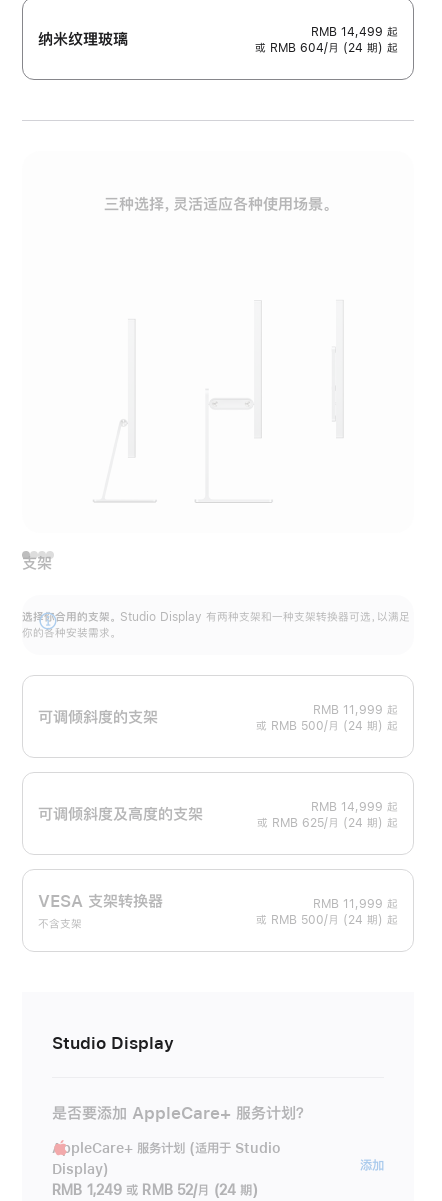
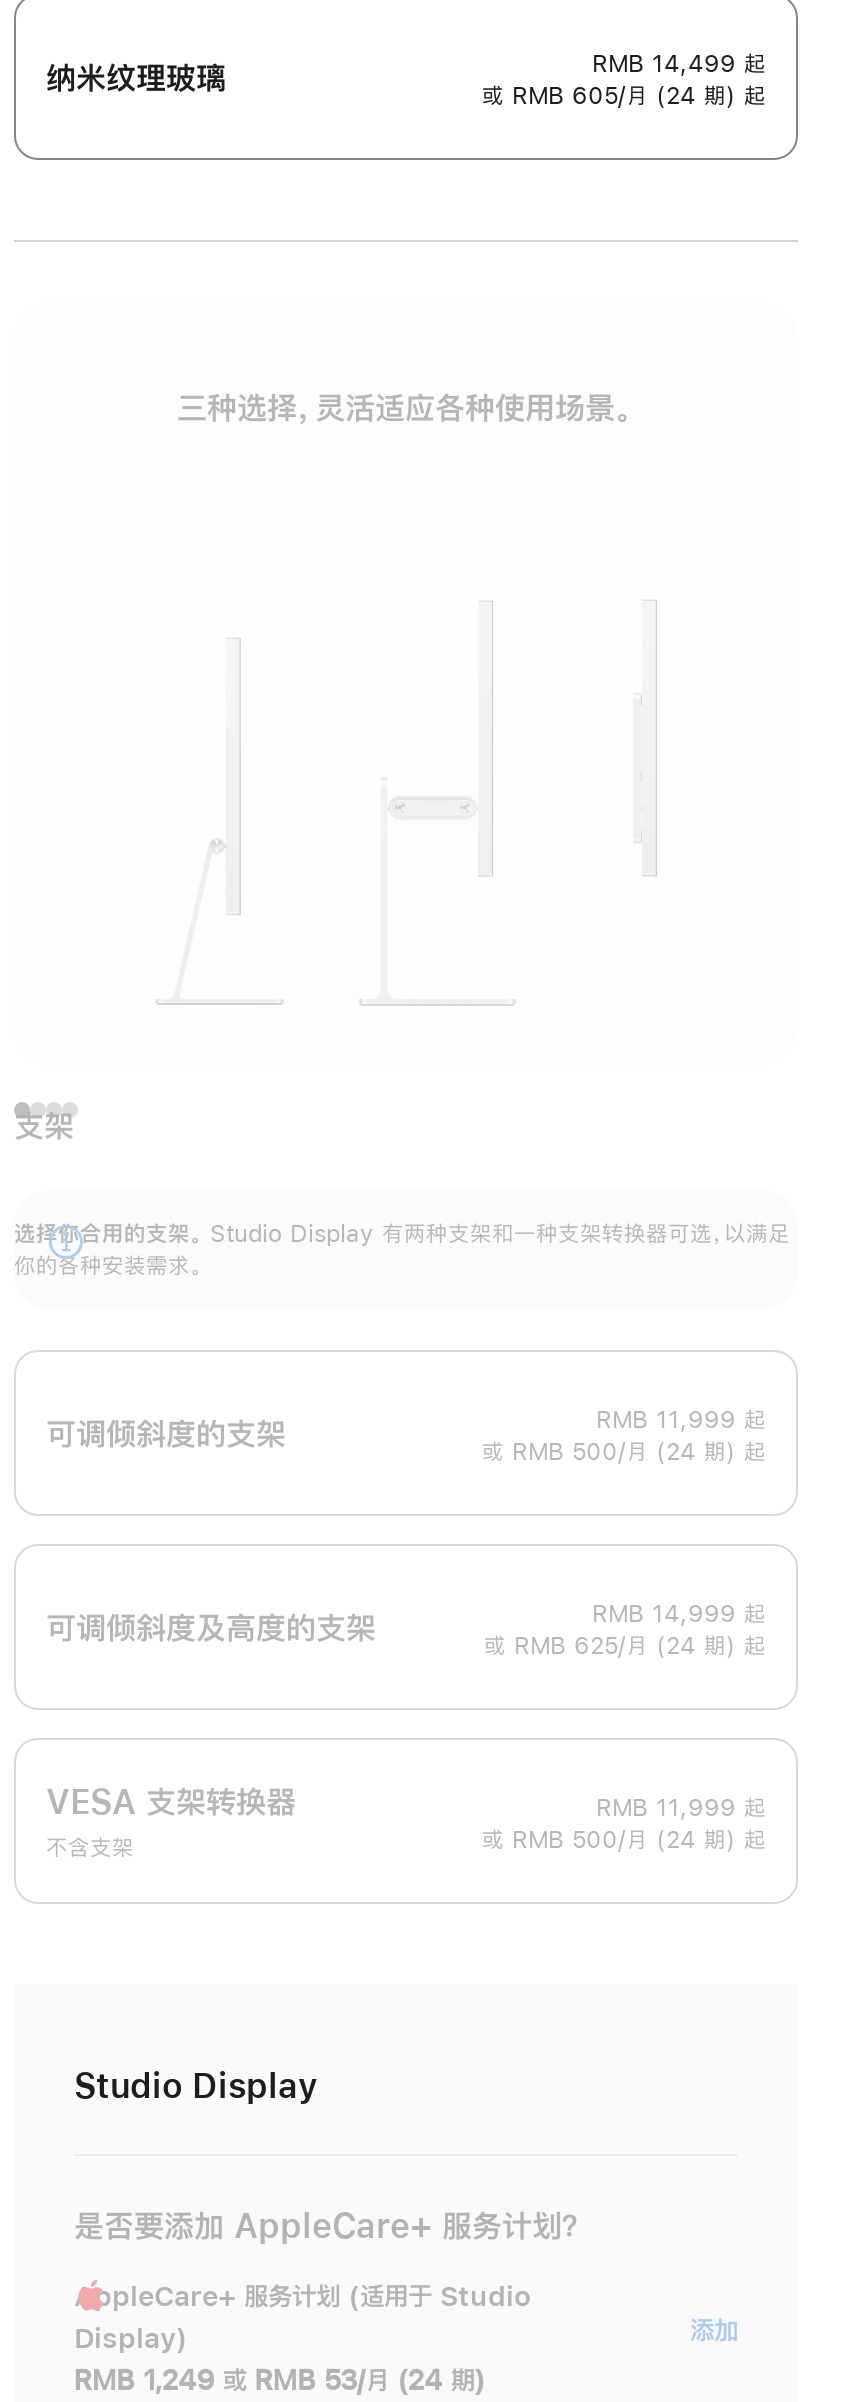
- 或 RMB 604/月 (24 期) 起
+ 或 RMB 605/月 (24 期) 起

- RMB 1,249 或 RMB 52/月 (24 期)
+ RMB 1,249 或 RMB 53/月 (24 期)
